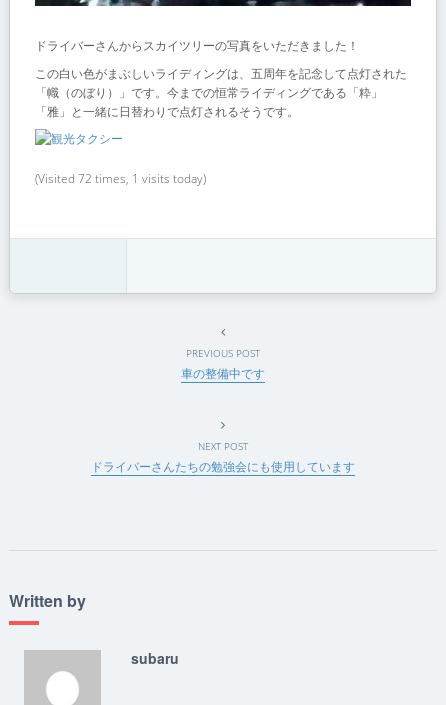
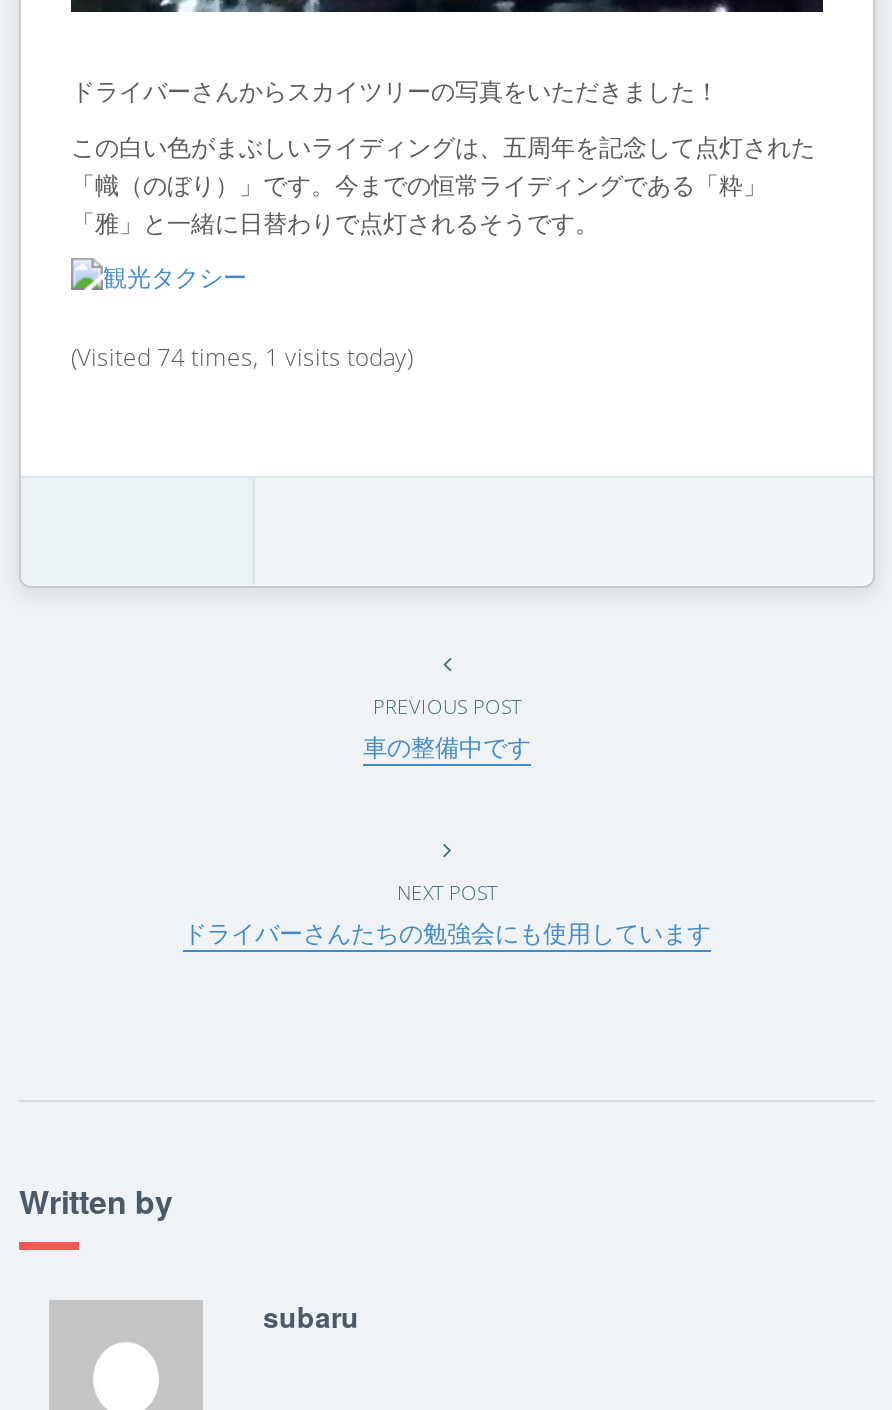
- (Visited 72 times, 1 visits today)
+ (Visited 74 times, 1 visits today)
